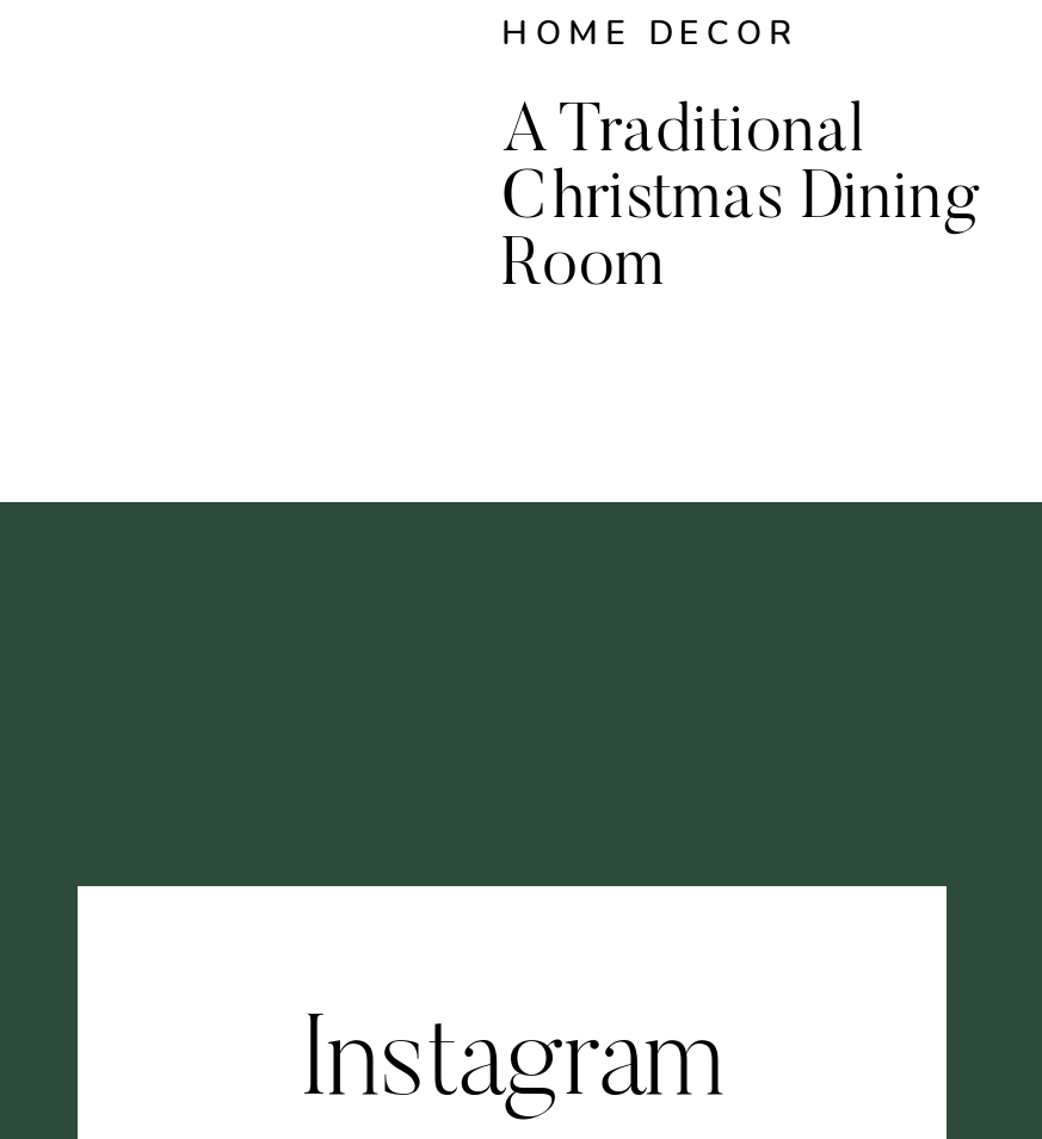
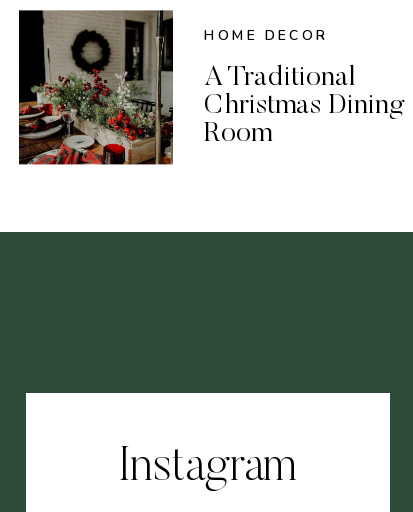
+ [image]
